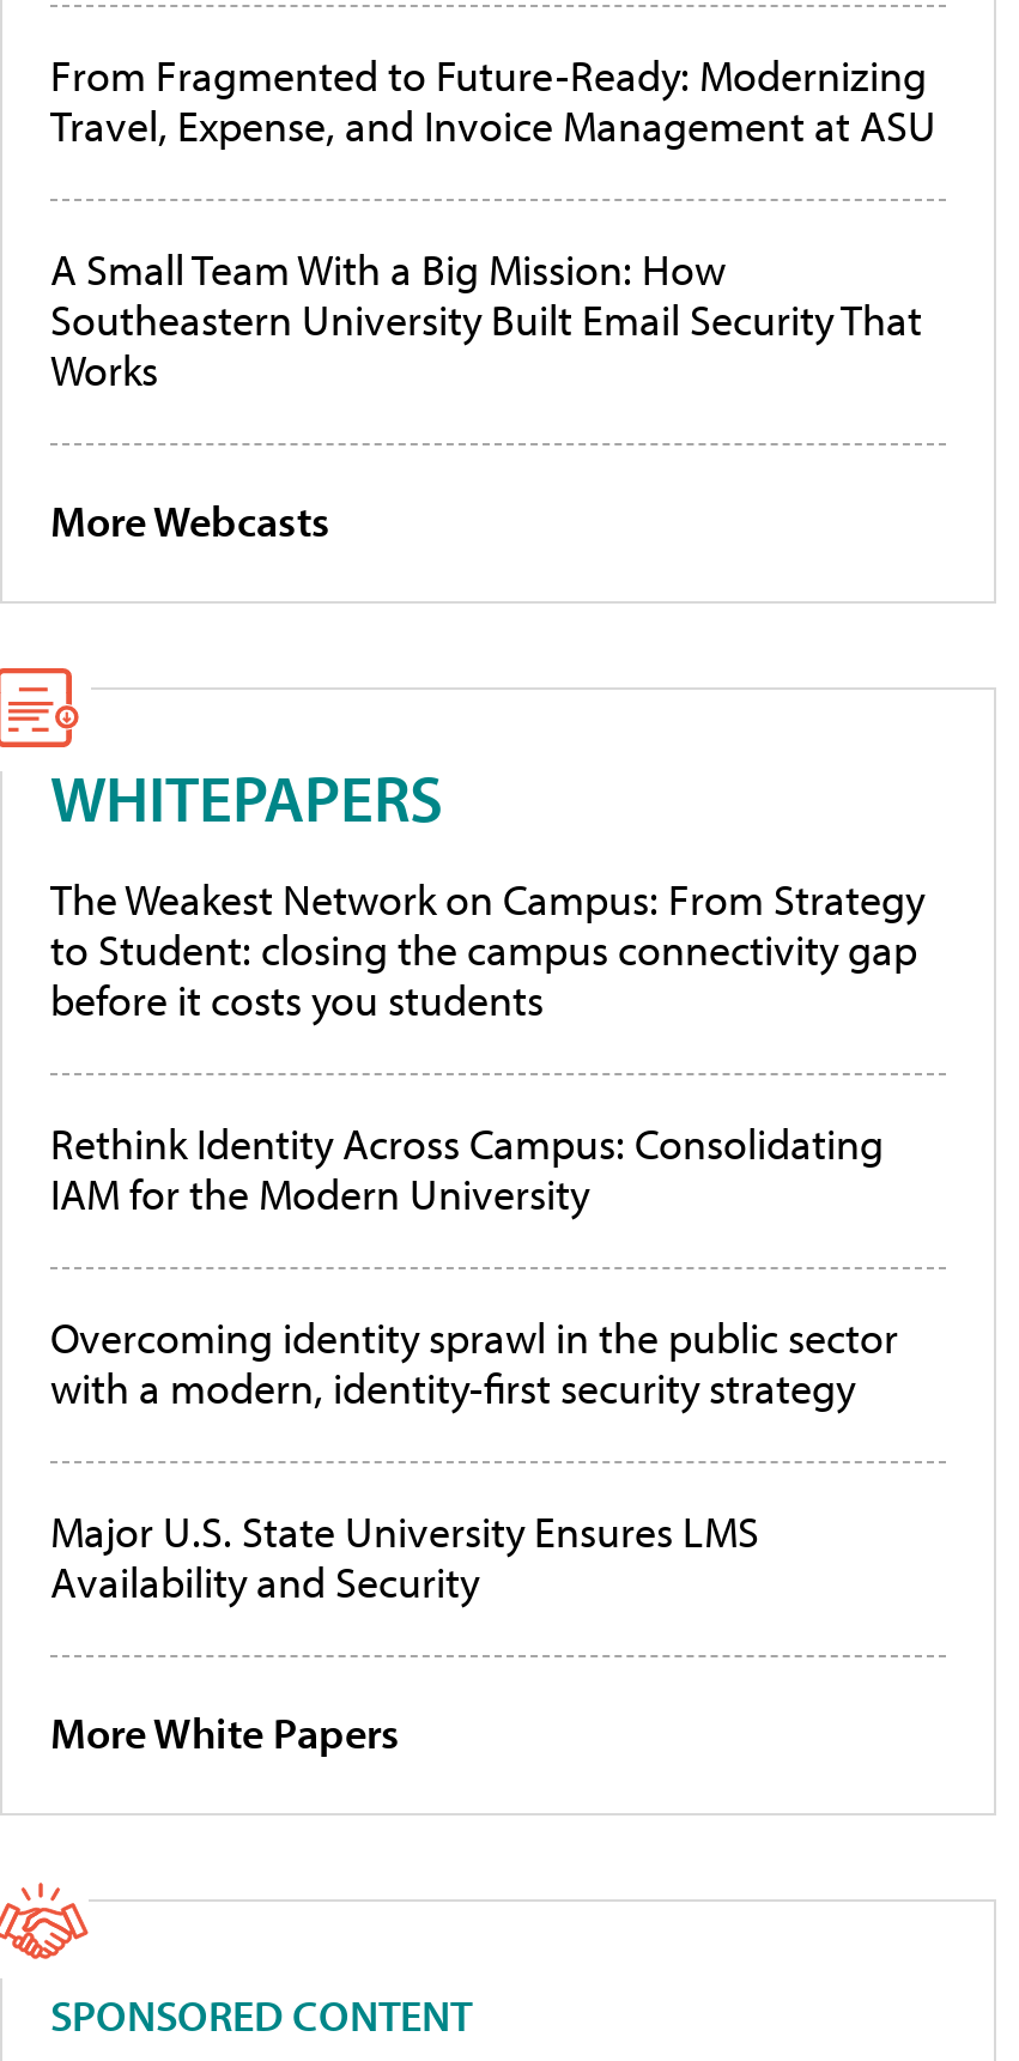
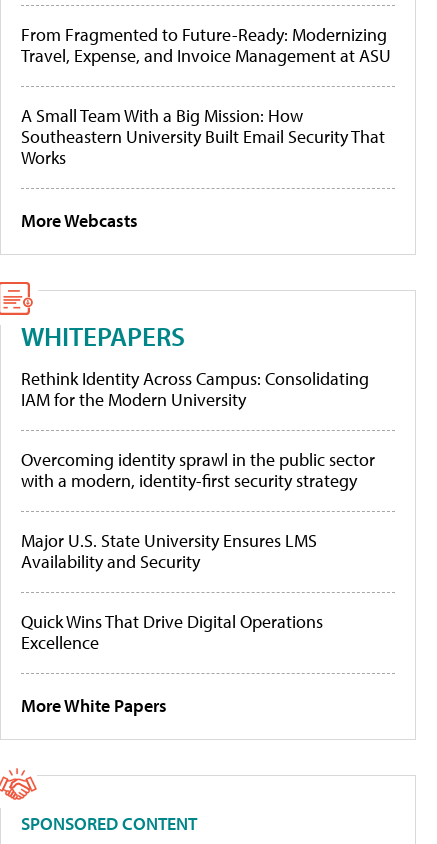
- The Weakest Network on Campus: From Strategy
- to Student: closing the campus connectivity gap
- before it costs you students

moved up: Rethink Identity Across Campus: Consolidating | IAM for the Modern University | Overcoming identity sprawl in the public sector | with a modern, identity-first security strategy | Major U.S. State University Ensures LMS | Availability and Security

+ Quick Wins That Drive Digital Operations
+ Excellence
